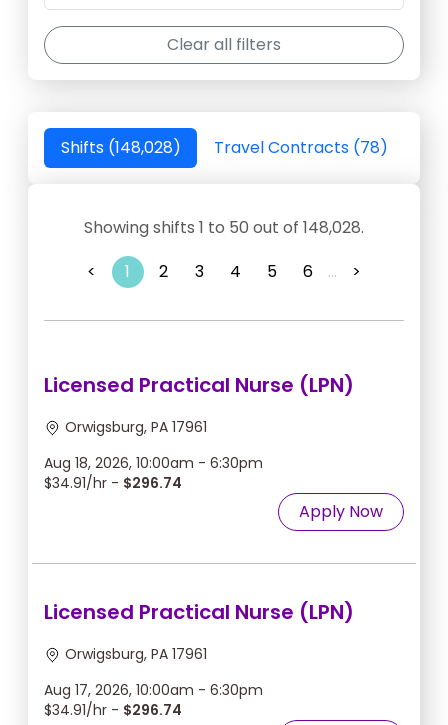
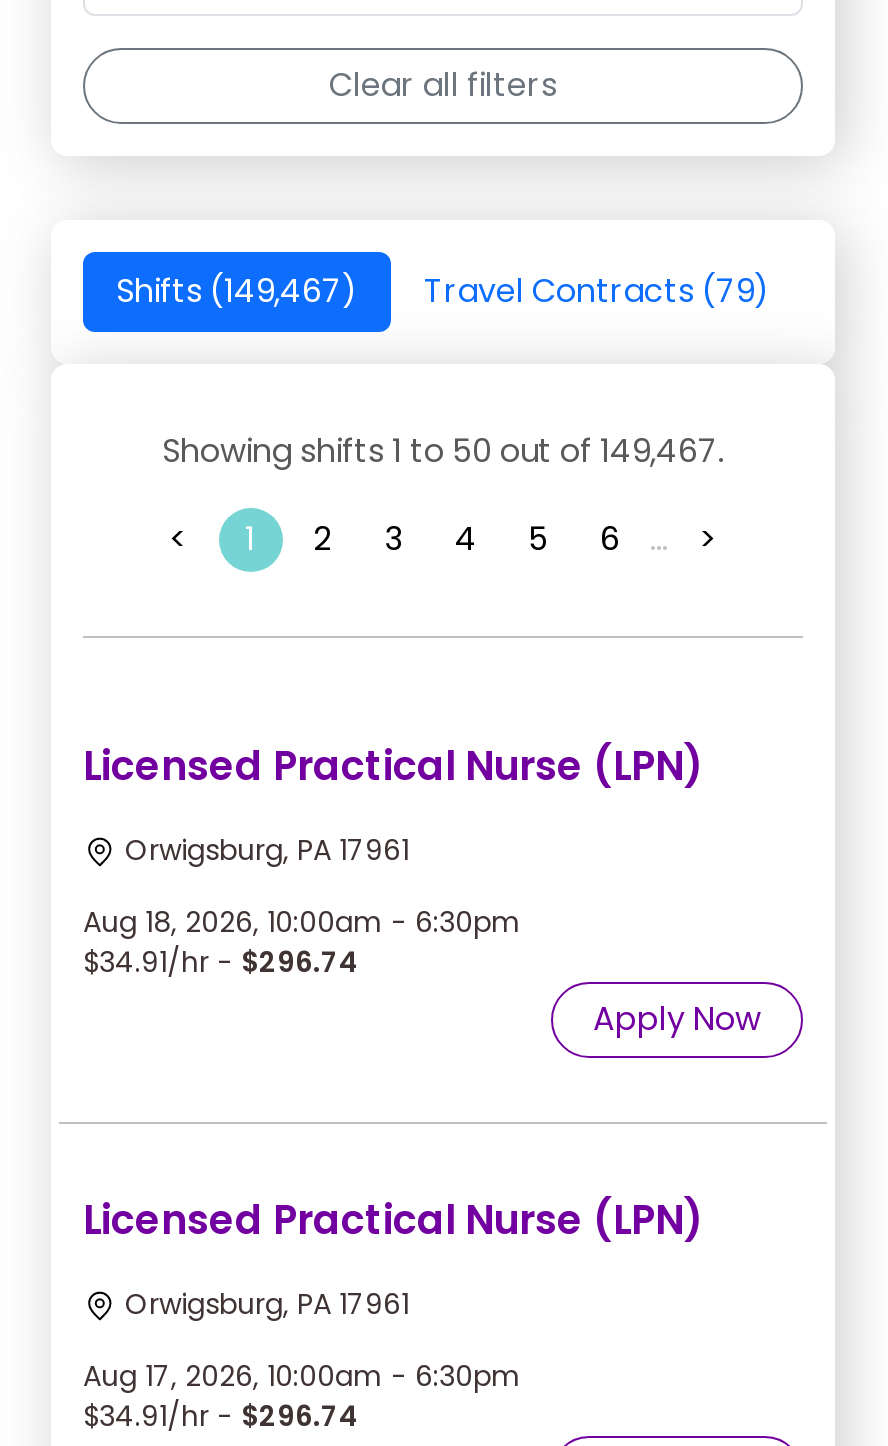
- Shifts (148,028)
+ Shifts (149,467)

- Travel Contracts (78)
+ Travel Contracts (79)

- Showing shifts 1 to 50 out of 148,028.
+ Showing shifts 1 to 50 out of 149,467.
